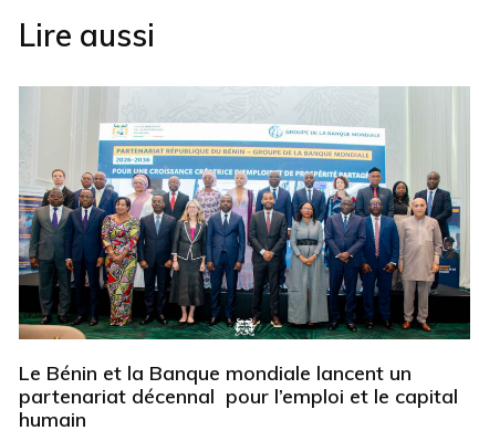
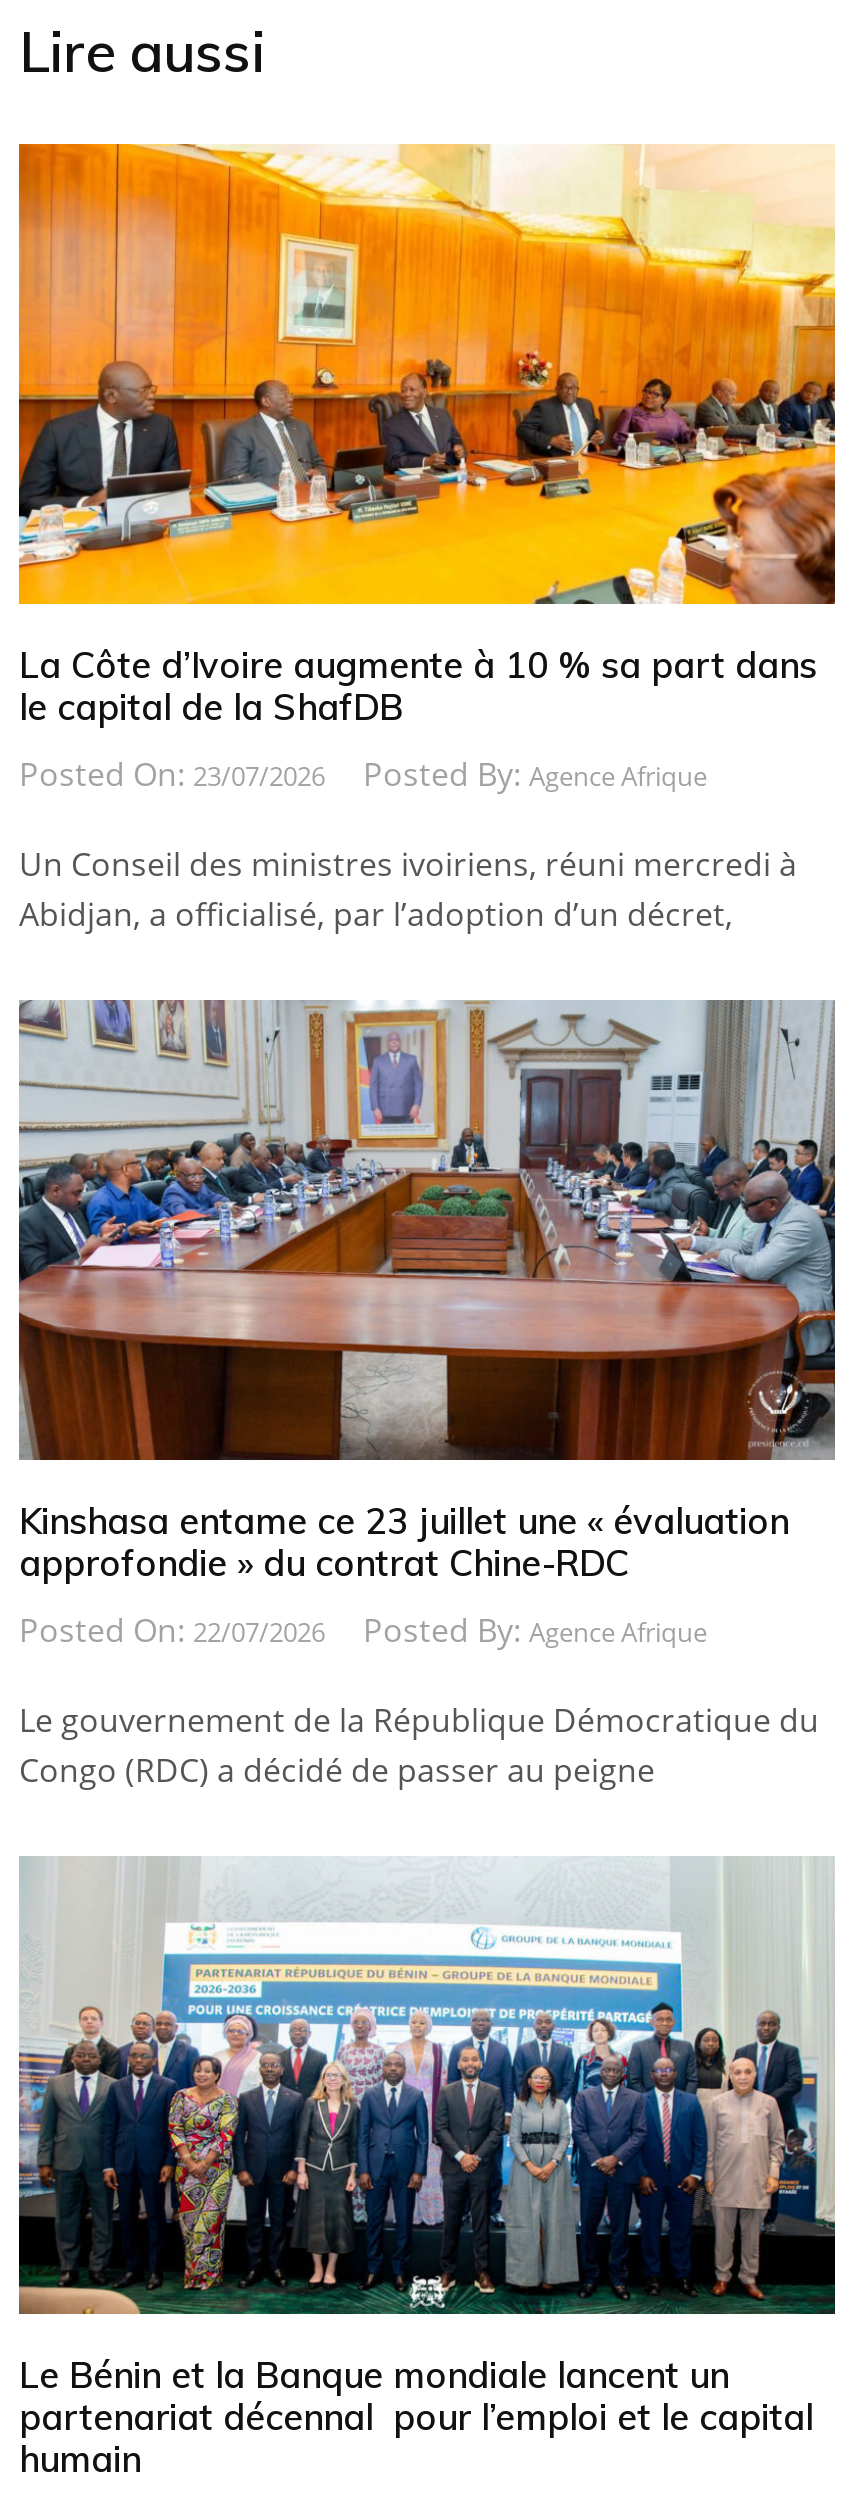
+ [image]
+ La Côte d’Ivoire augmente à 10 % sa part dans
+ le capital de la ShafDB
+ Posted On: 23/07/2026
+ Posted By: Agence Afrique
+ Un Conseil des ministres ivoiriens, réuni mercredi à
+ Abidjan, a officialisé, par l’adoption d’un décret,

+ [image]
+ Kinshasa entame ce 23 juillet une « évaluation
+ approfondie » du contrat Chine-RDC
+ Posted On: 22/07/2026
+ Posted By: Agence Afrique
+ Le gouvernement de la République Démocratique du
+ Congo (RDC) a décidé de passer au peigne
